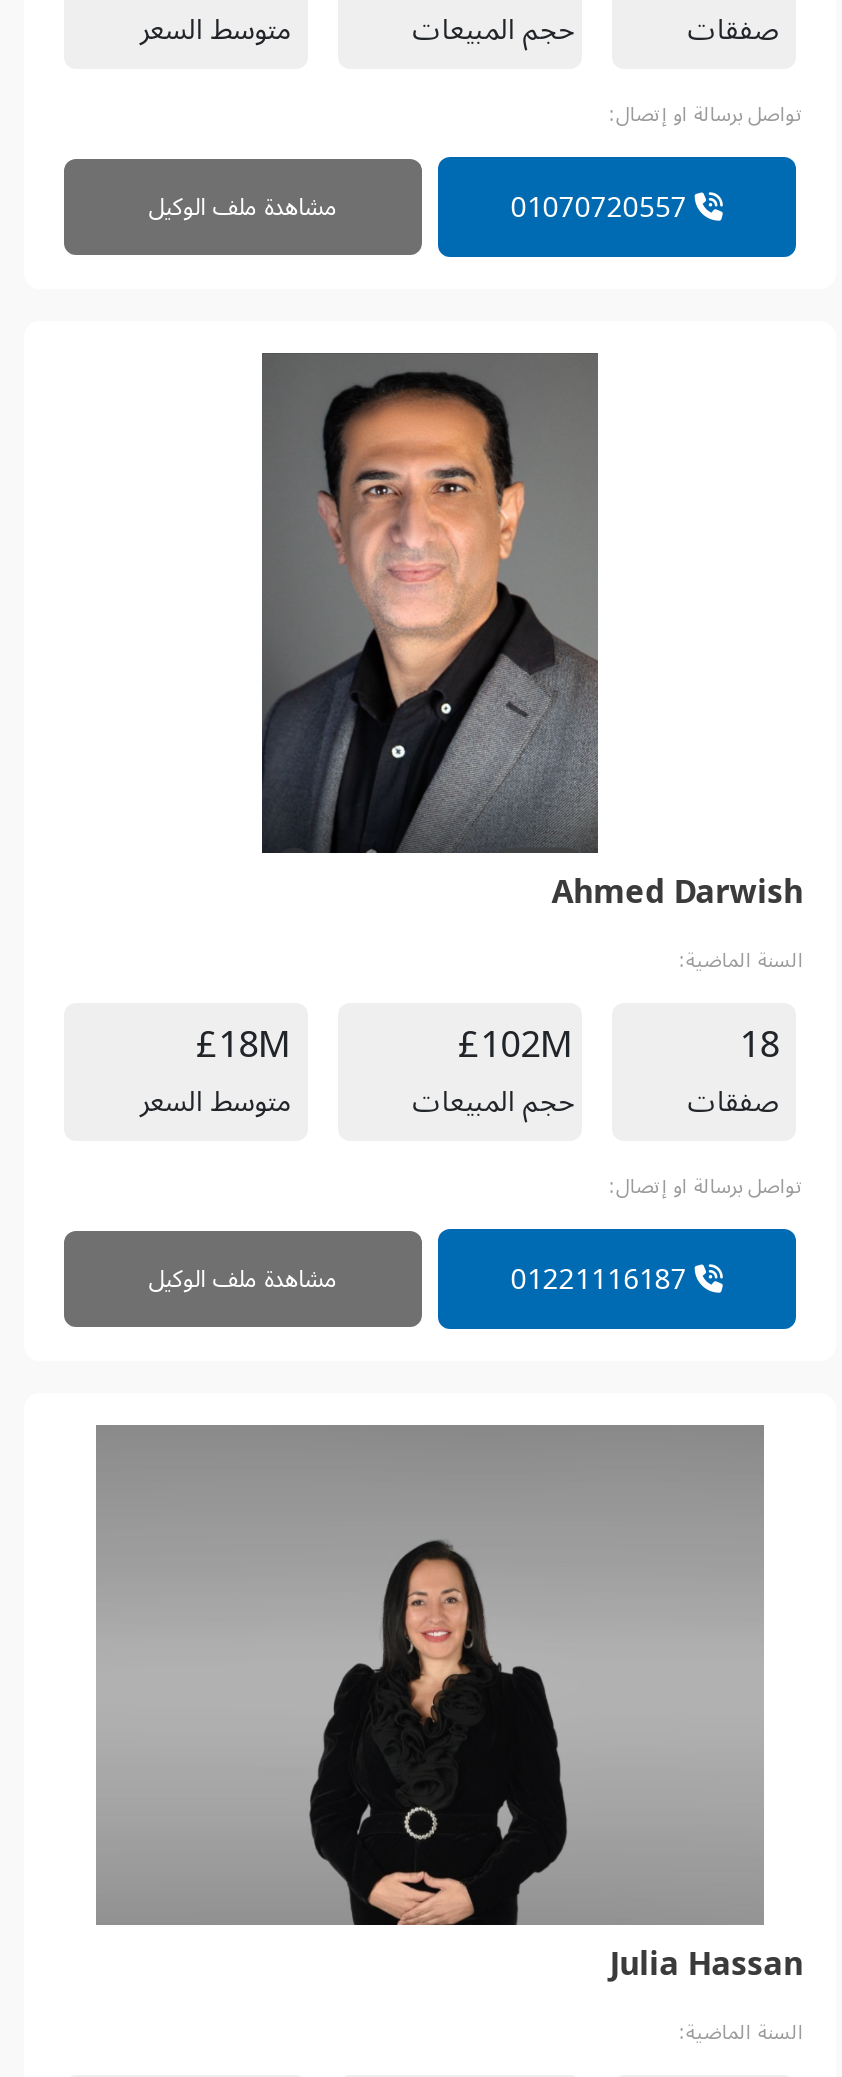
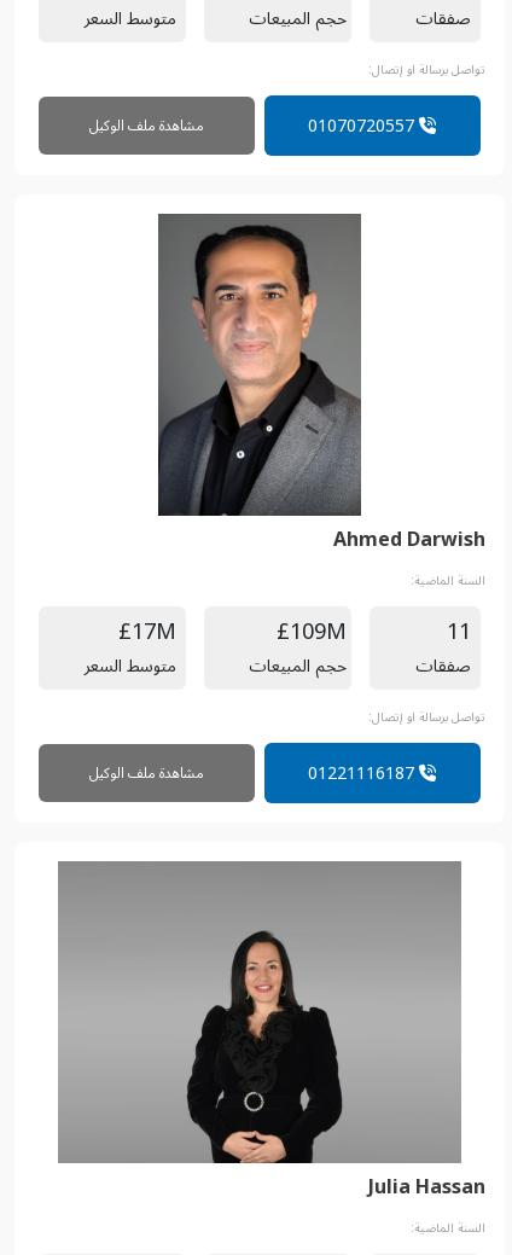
- £18M
+ £17M

- £102M
+ £109M

- 18
+ 11
